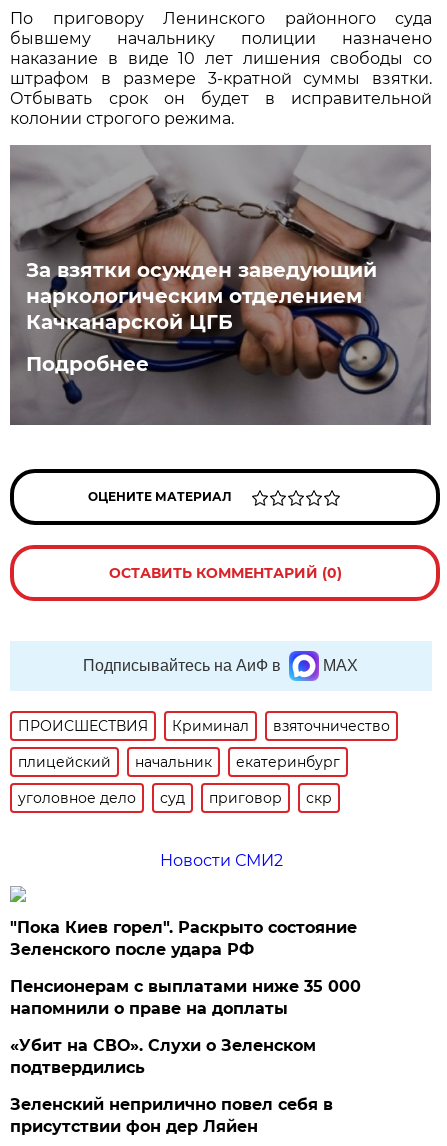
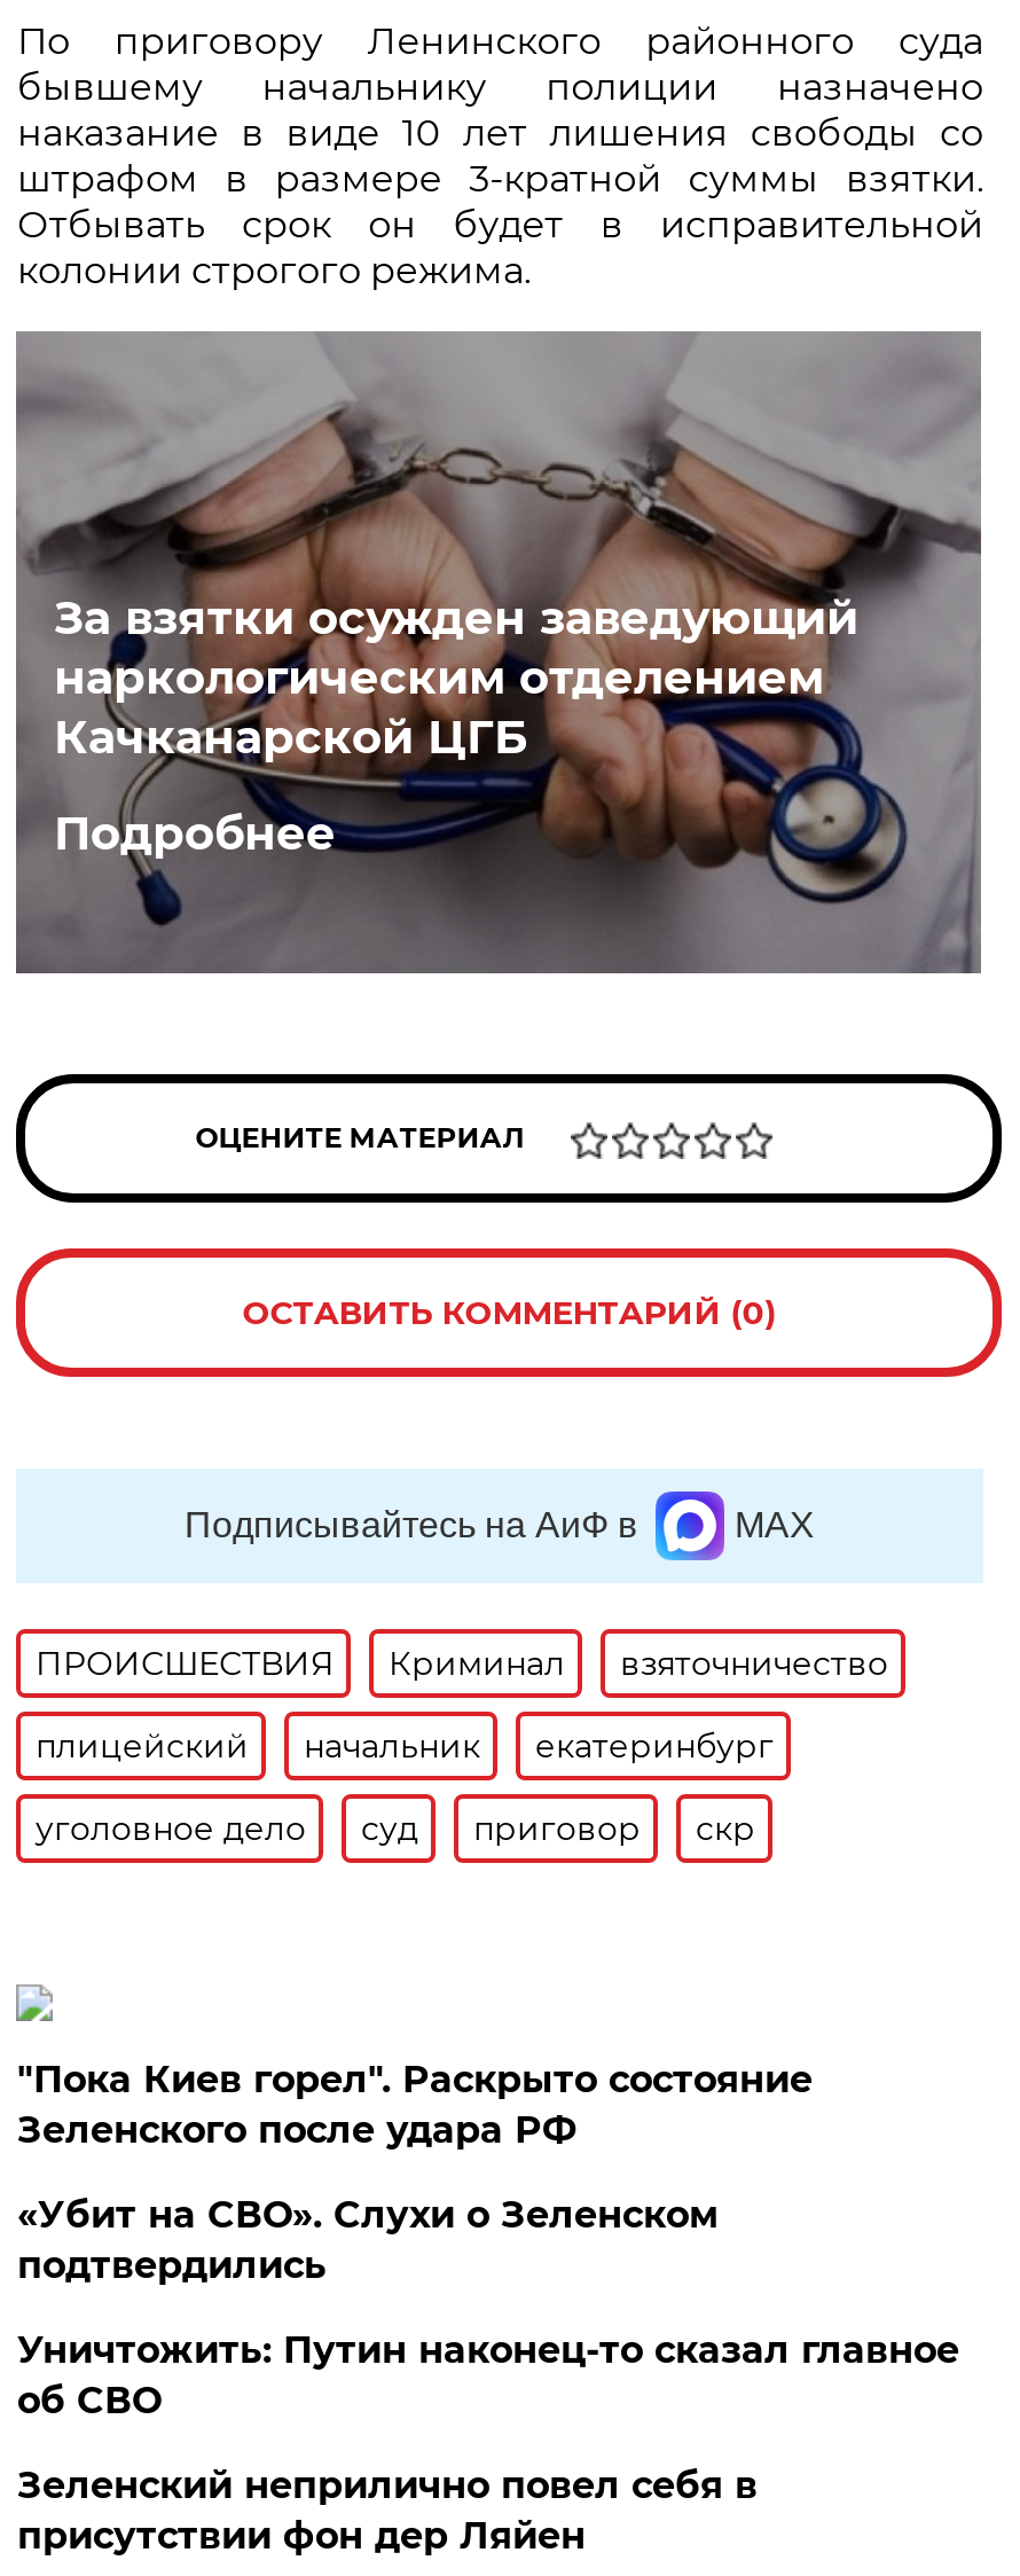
- Новости СМИ2

- Пенсионерам с выплатами ниже 35 000
- напомнили о праве на доплаты

moved up: «Убит на СВО». Слухи о Зеленском | подтвердились

+ Уничтожить: Путин наконец-то сказал главное
+ об СВО
